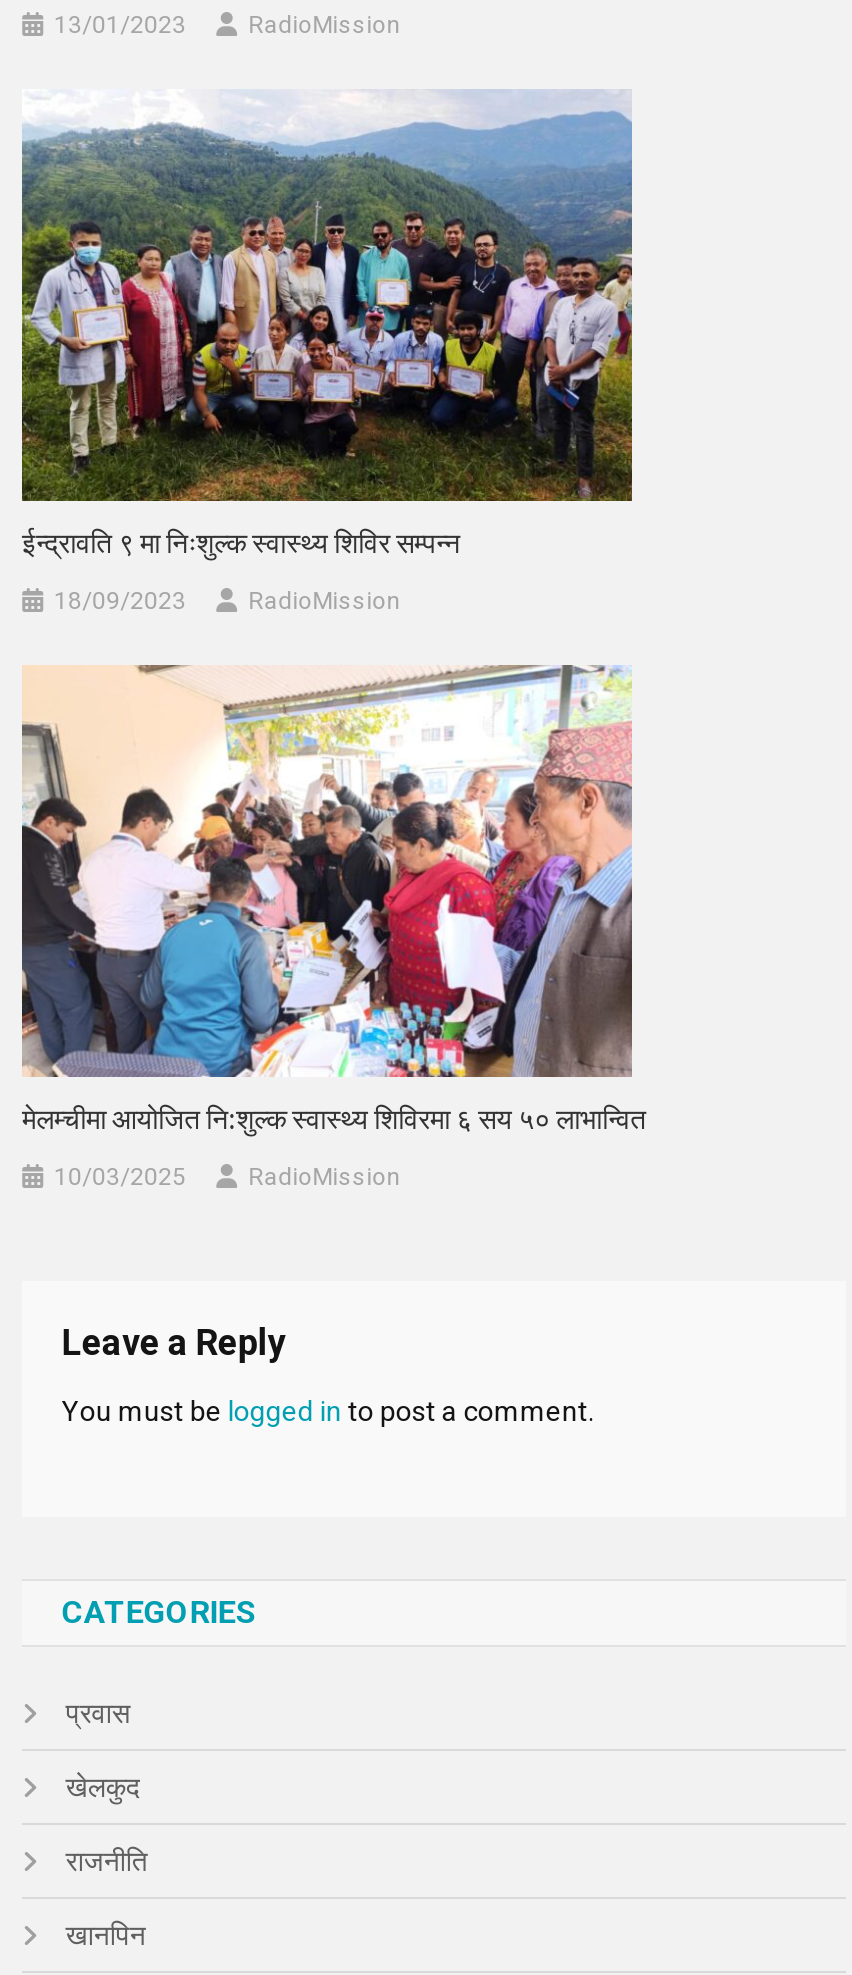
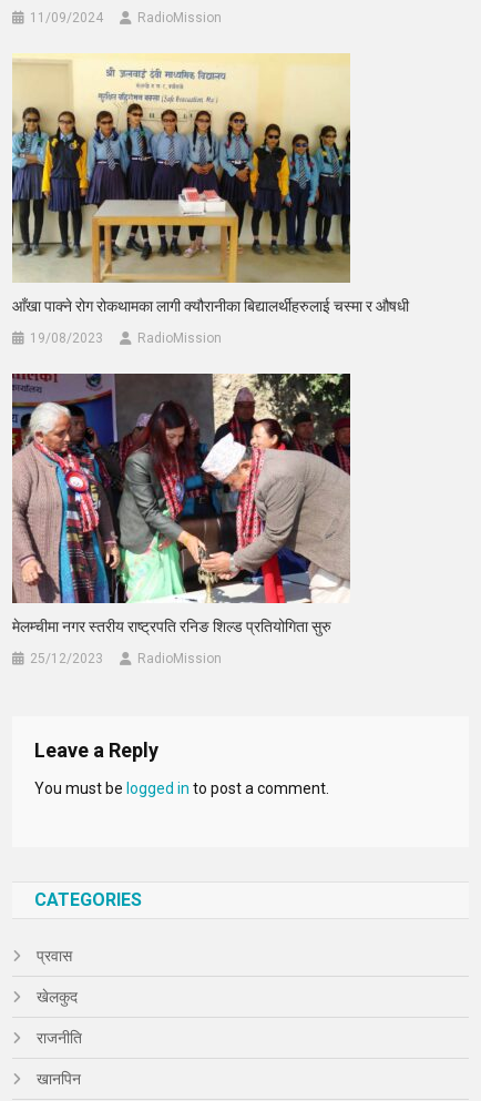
- 13/01/2023
+ 11/09/2024

- [image]
- ईन्द्रावति ९ मा निःशुल्क स्वास्थ्य शिविर सम्पन्न
+ [image]
+ आँखा पाक्ने रोग रोकथामका लागी क्यौरानीका बिद्यालर्थीहरुलाई चस्मा र औषधी

- 18/09/2023
+ 19/08/2023

- [image]
- मेलम्चीमा आयोजित नि:शुल्क स्वास्थ्य शिविरमा ६ सय ५० लाभान्वित
+ [image]
+ मेलम्चीमा नगर स्तरीय राष्ट्रपति रनिङ शिल्ड प्रतियोगिता सुरु

- 10/03/2025
+ 25/12/2023
